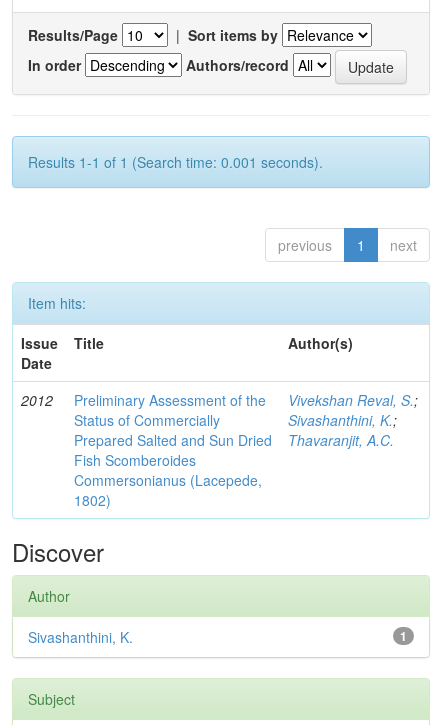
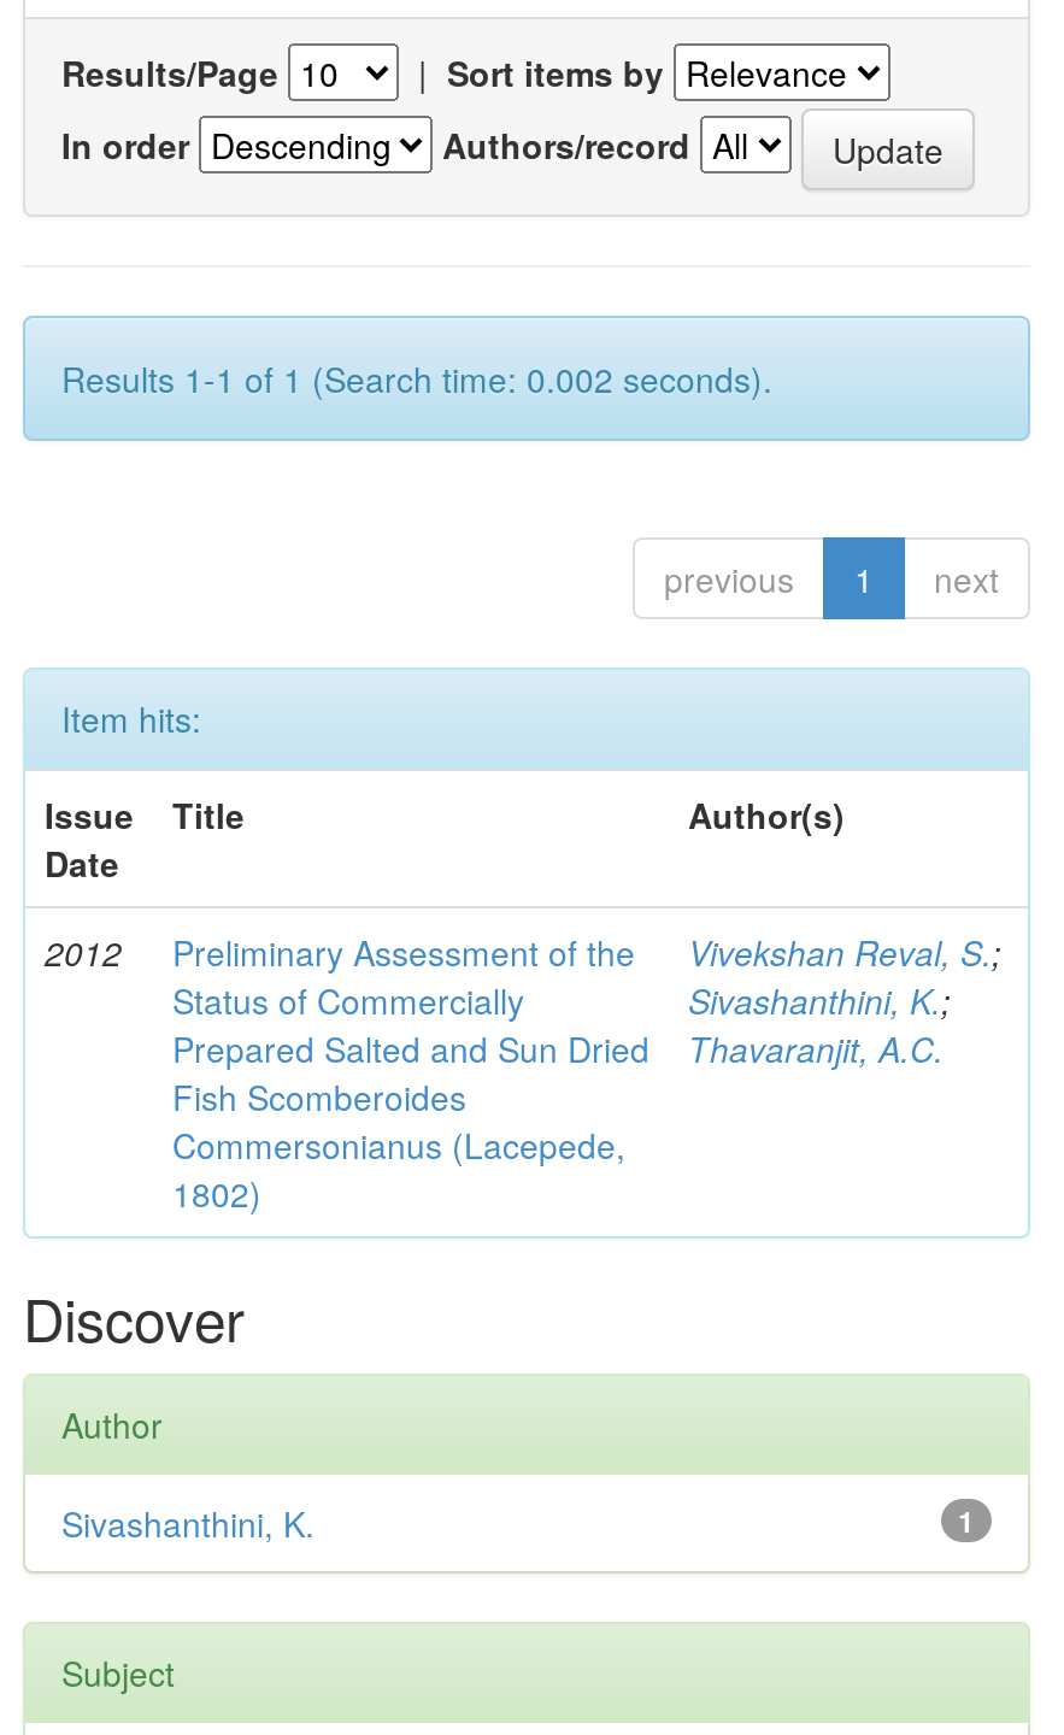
- Results 1-1 of 1 (Search time: 0.001 seconds).
+ Results 1-1 of 1 (Search time: 0.002 seconds).
